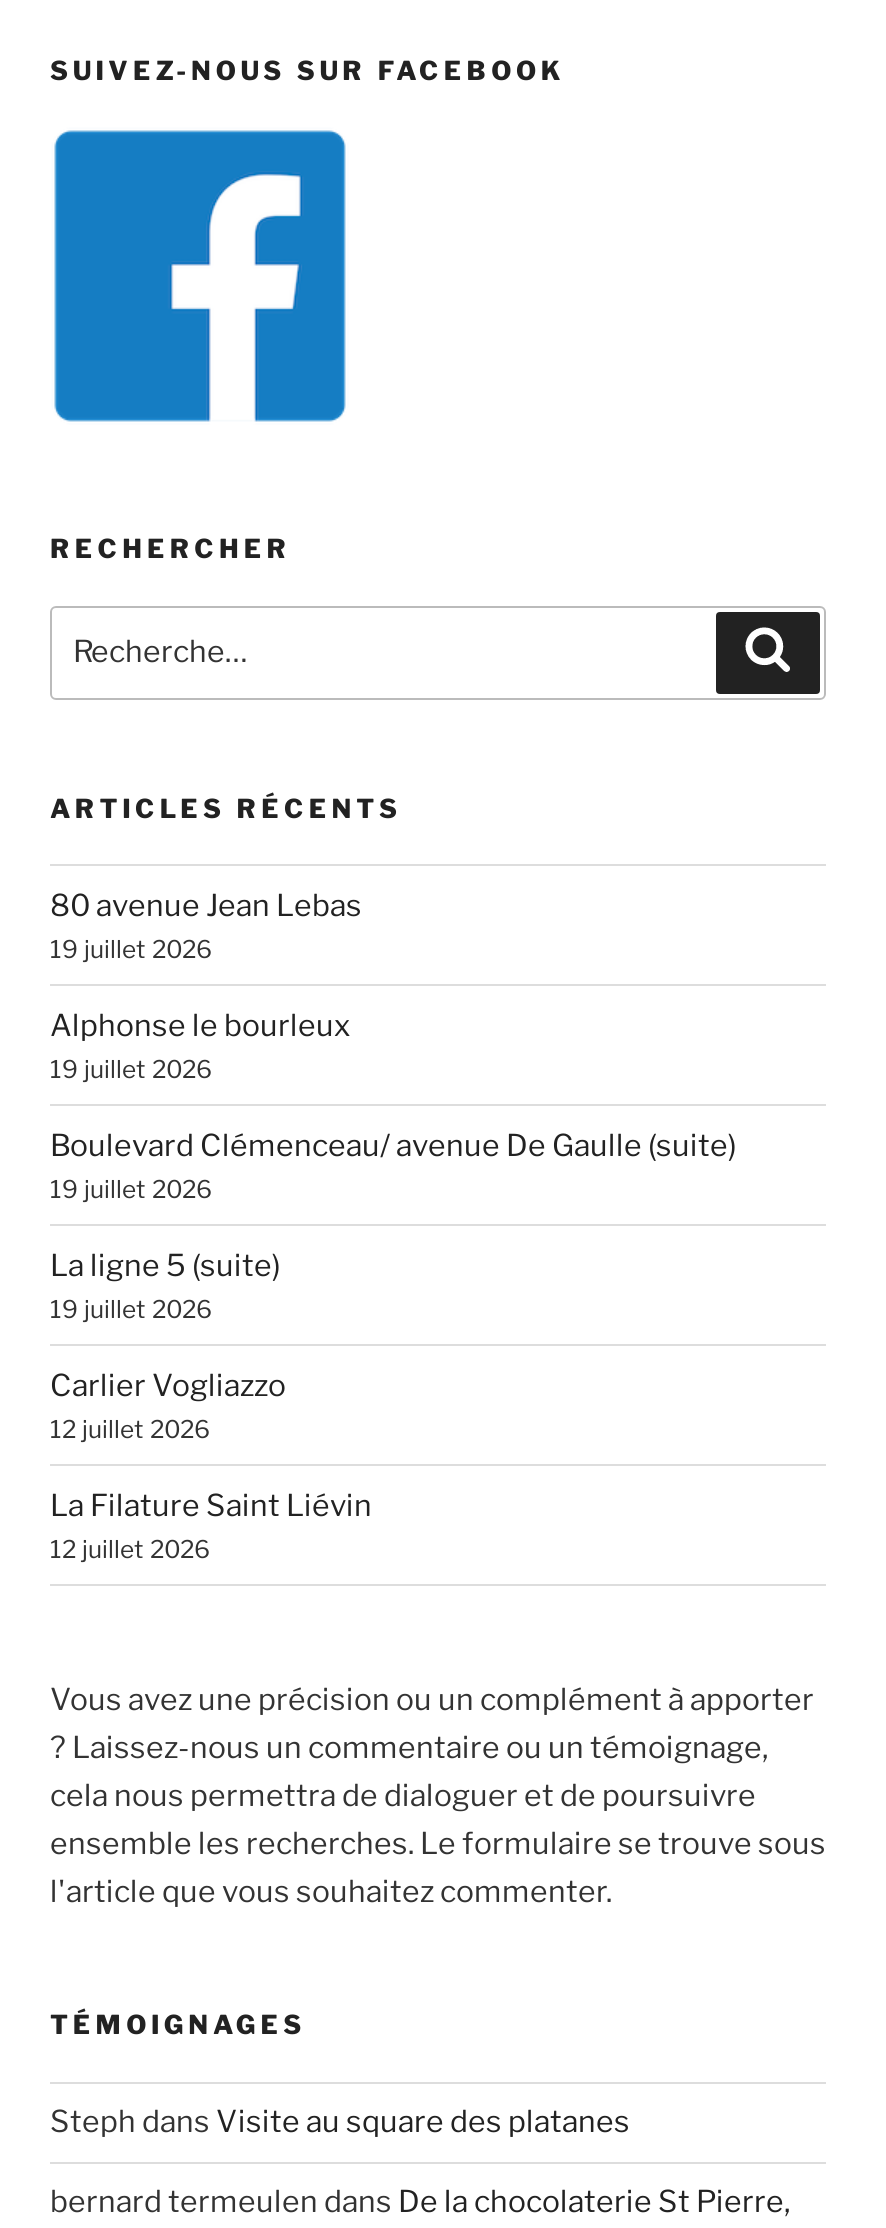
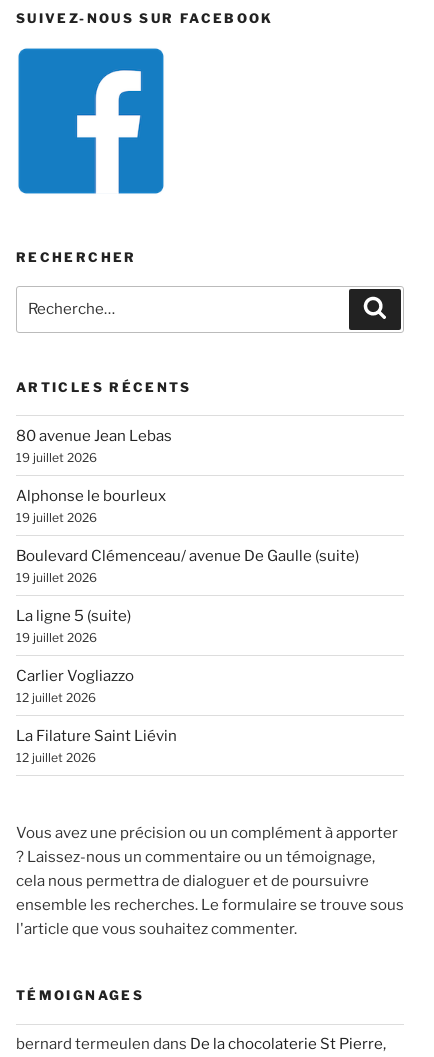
- Steph dans Visite au square des platanes
